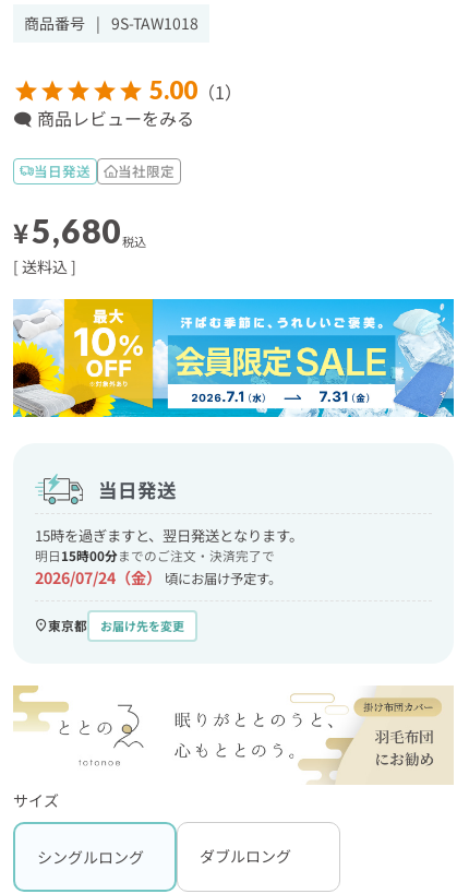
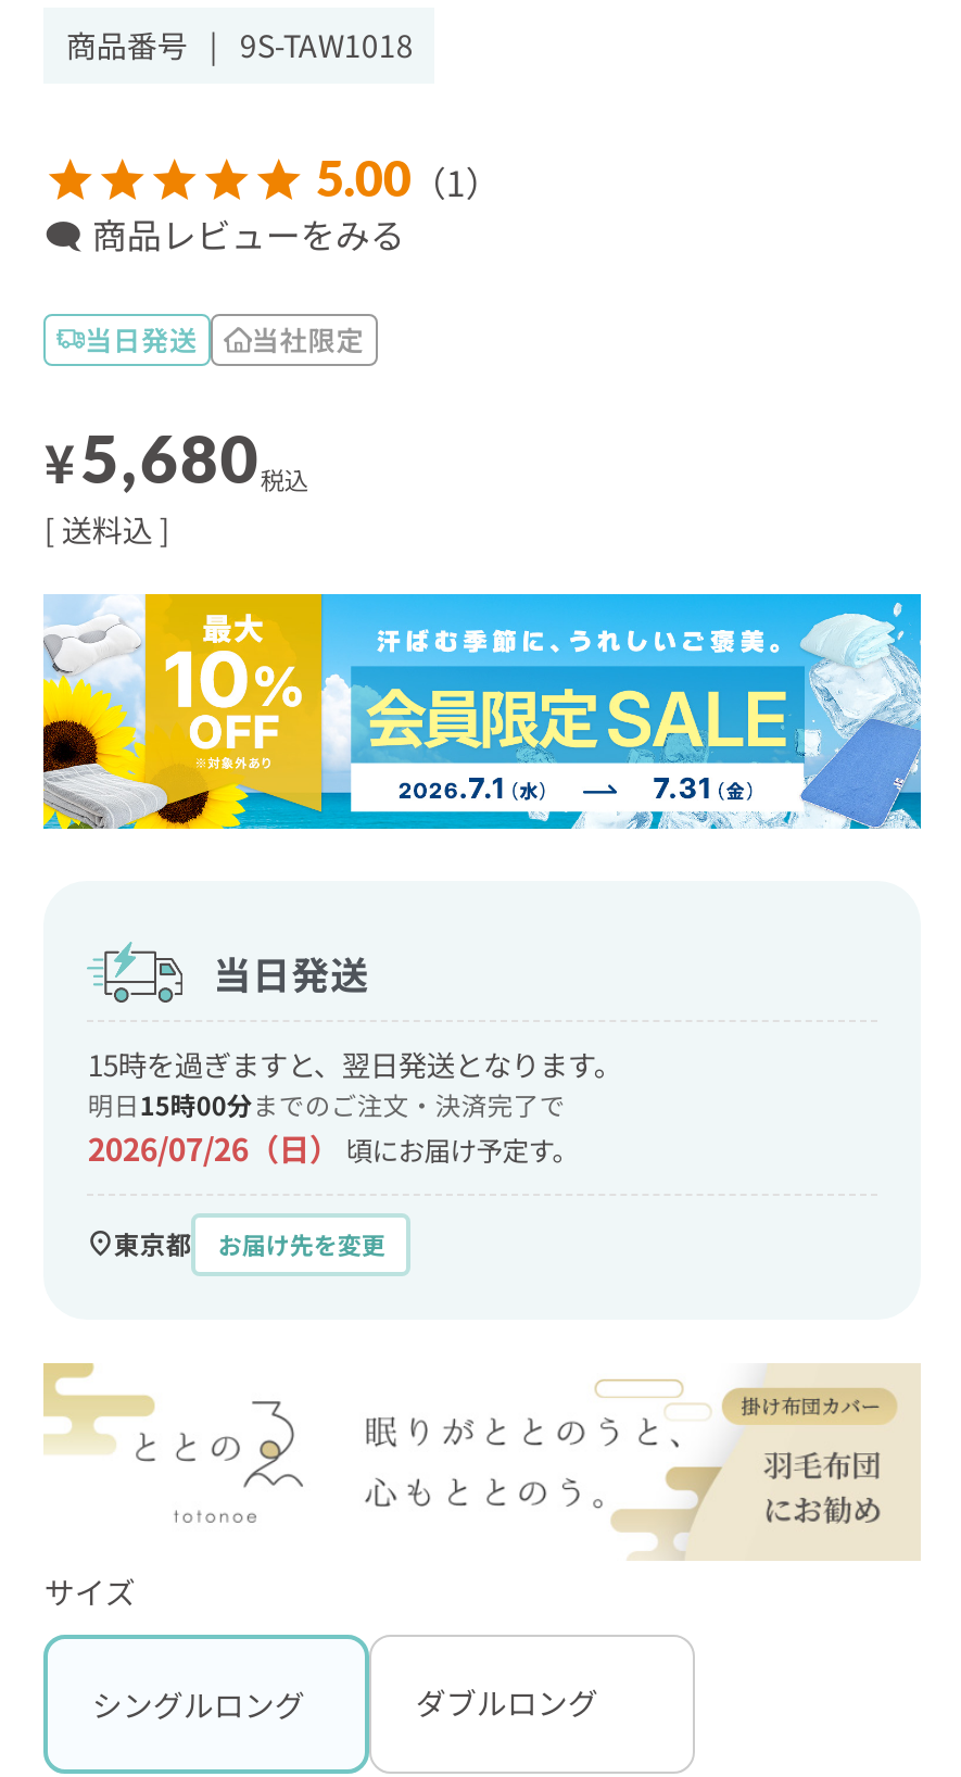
- 2026/07/24（金） 頃にお届け予定す。
+ 2026/07/26（日） 頃にお届け予定す。
